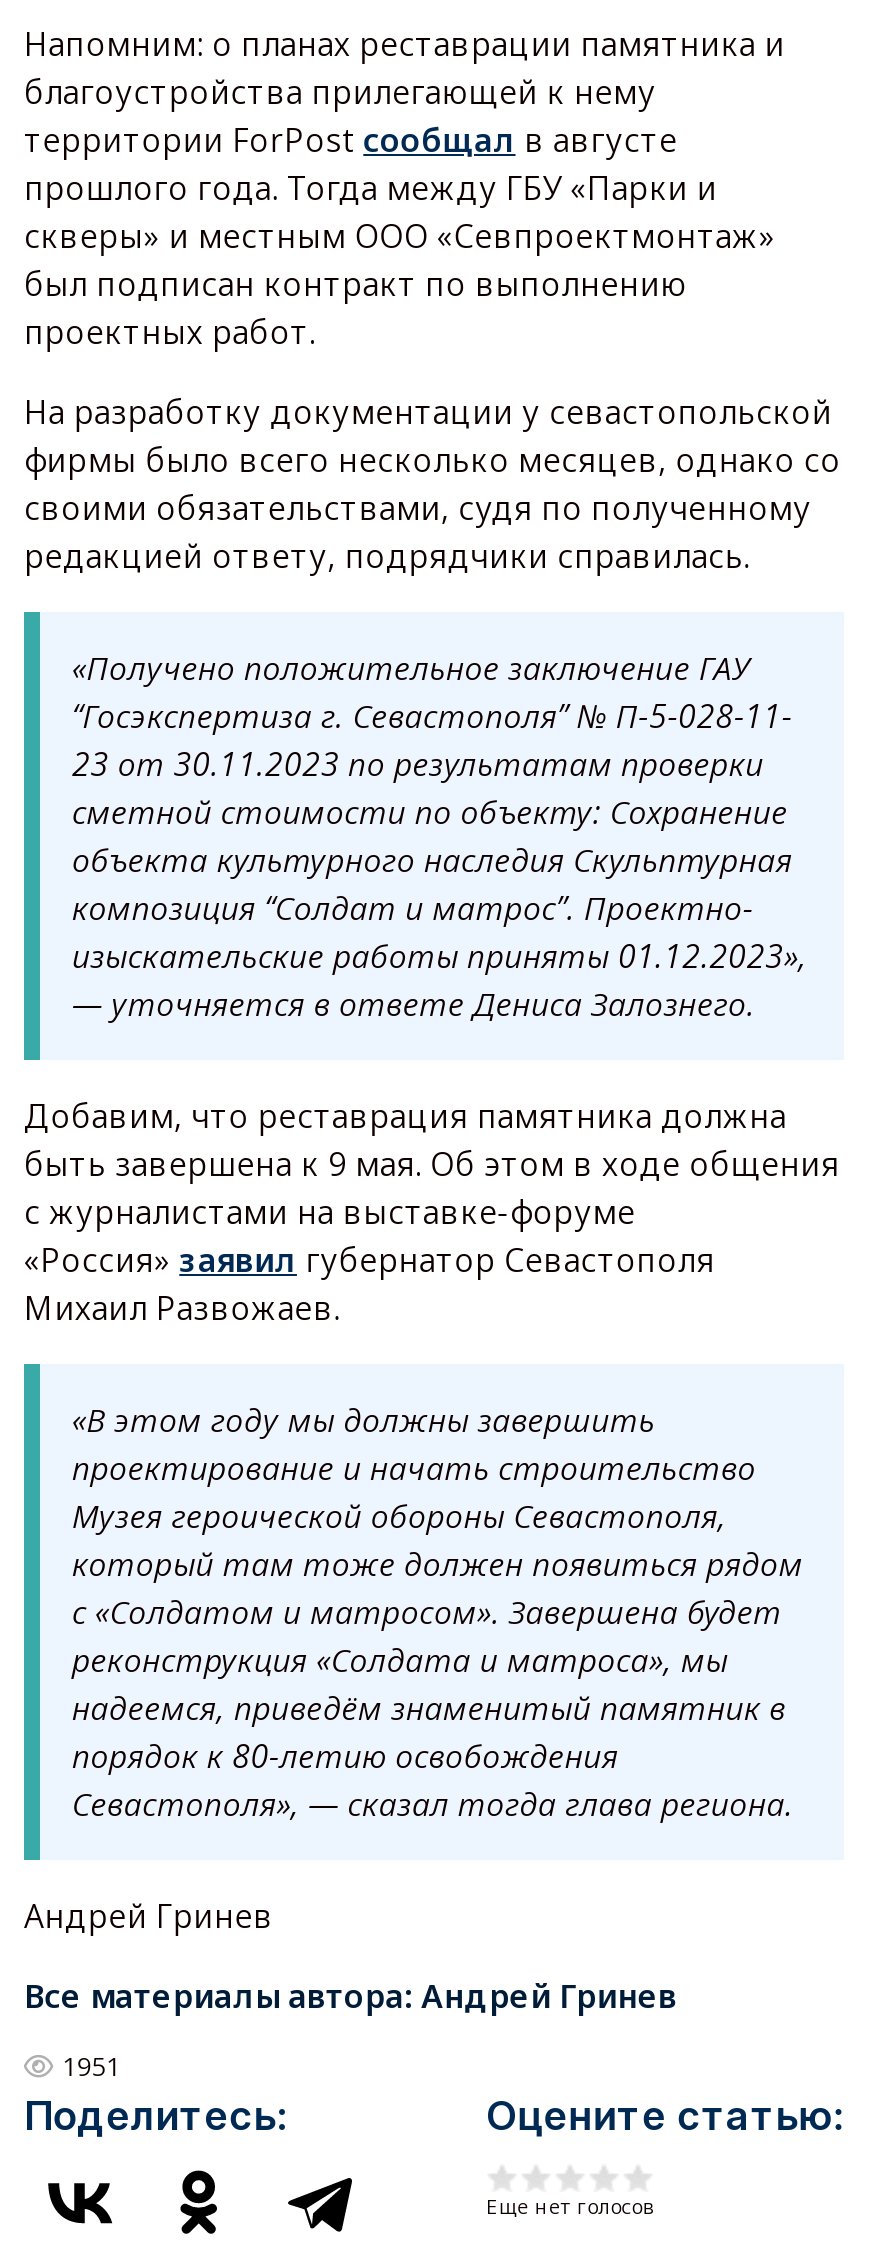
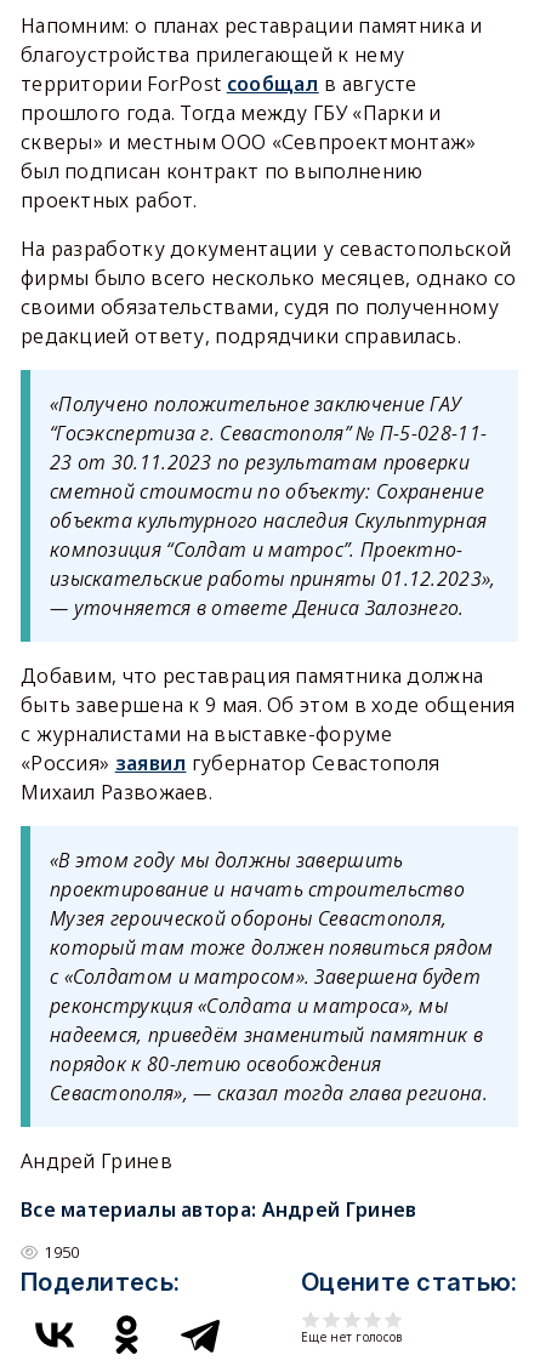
- 1951
+ 1950
